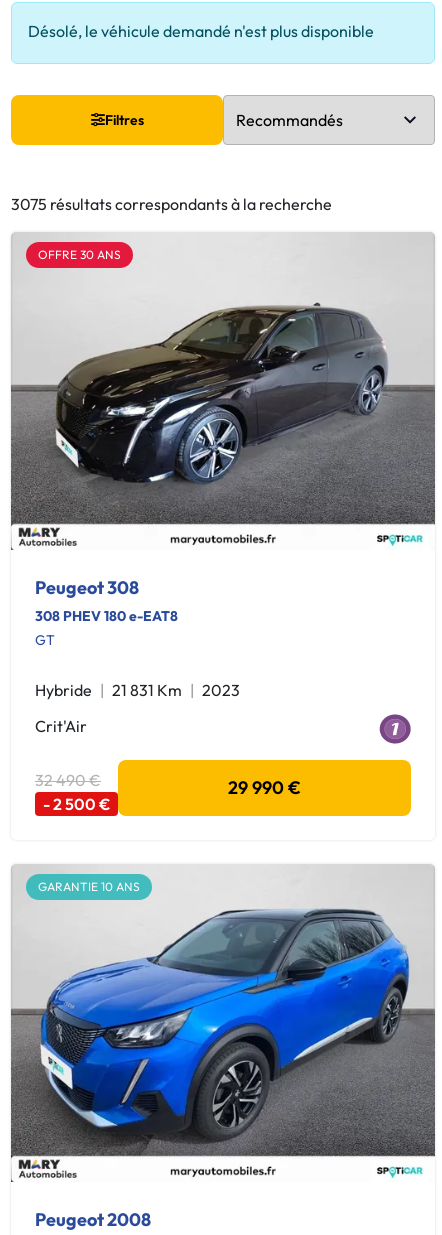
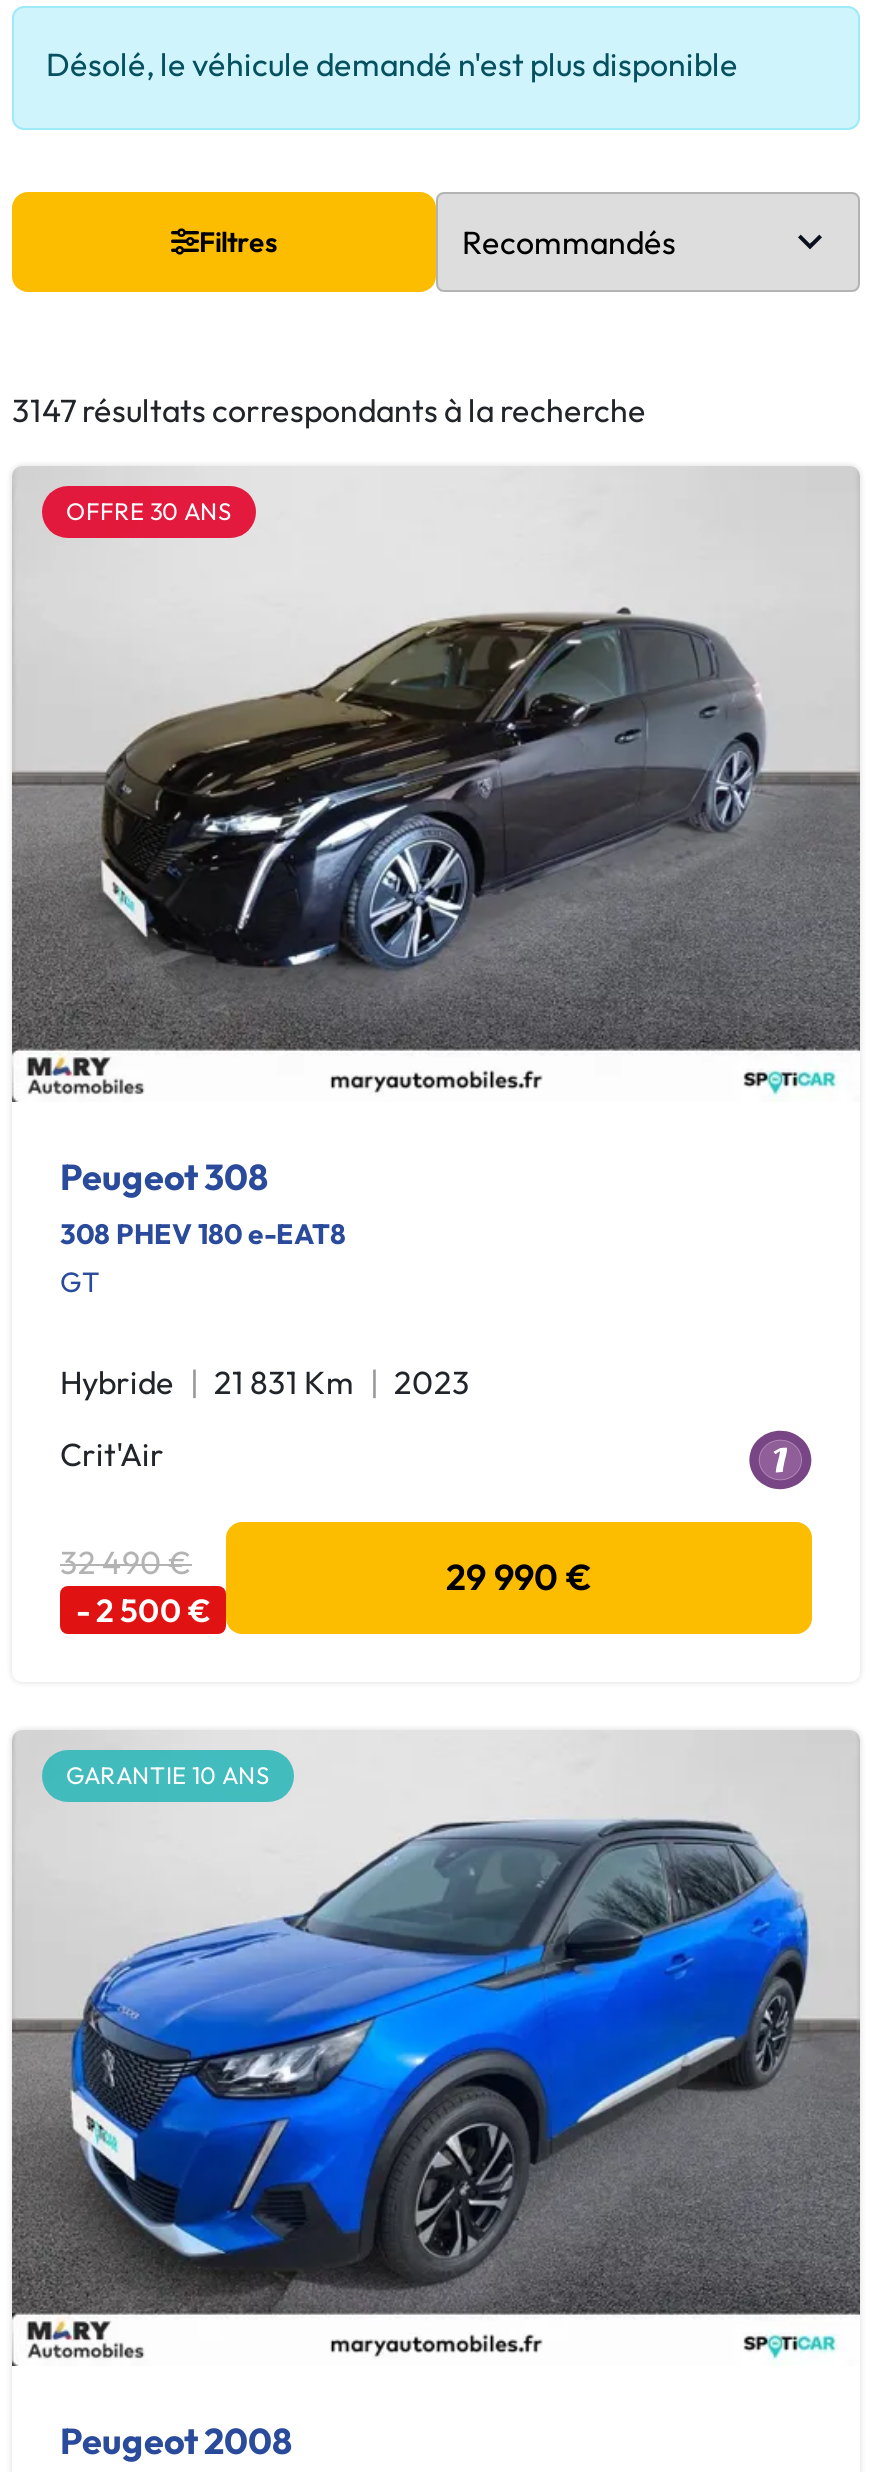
- 3075 résultats correspondants à la recherche
+ 3147 résultats correspondants à la recherche
